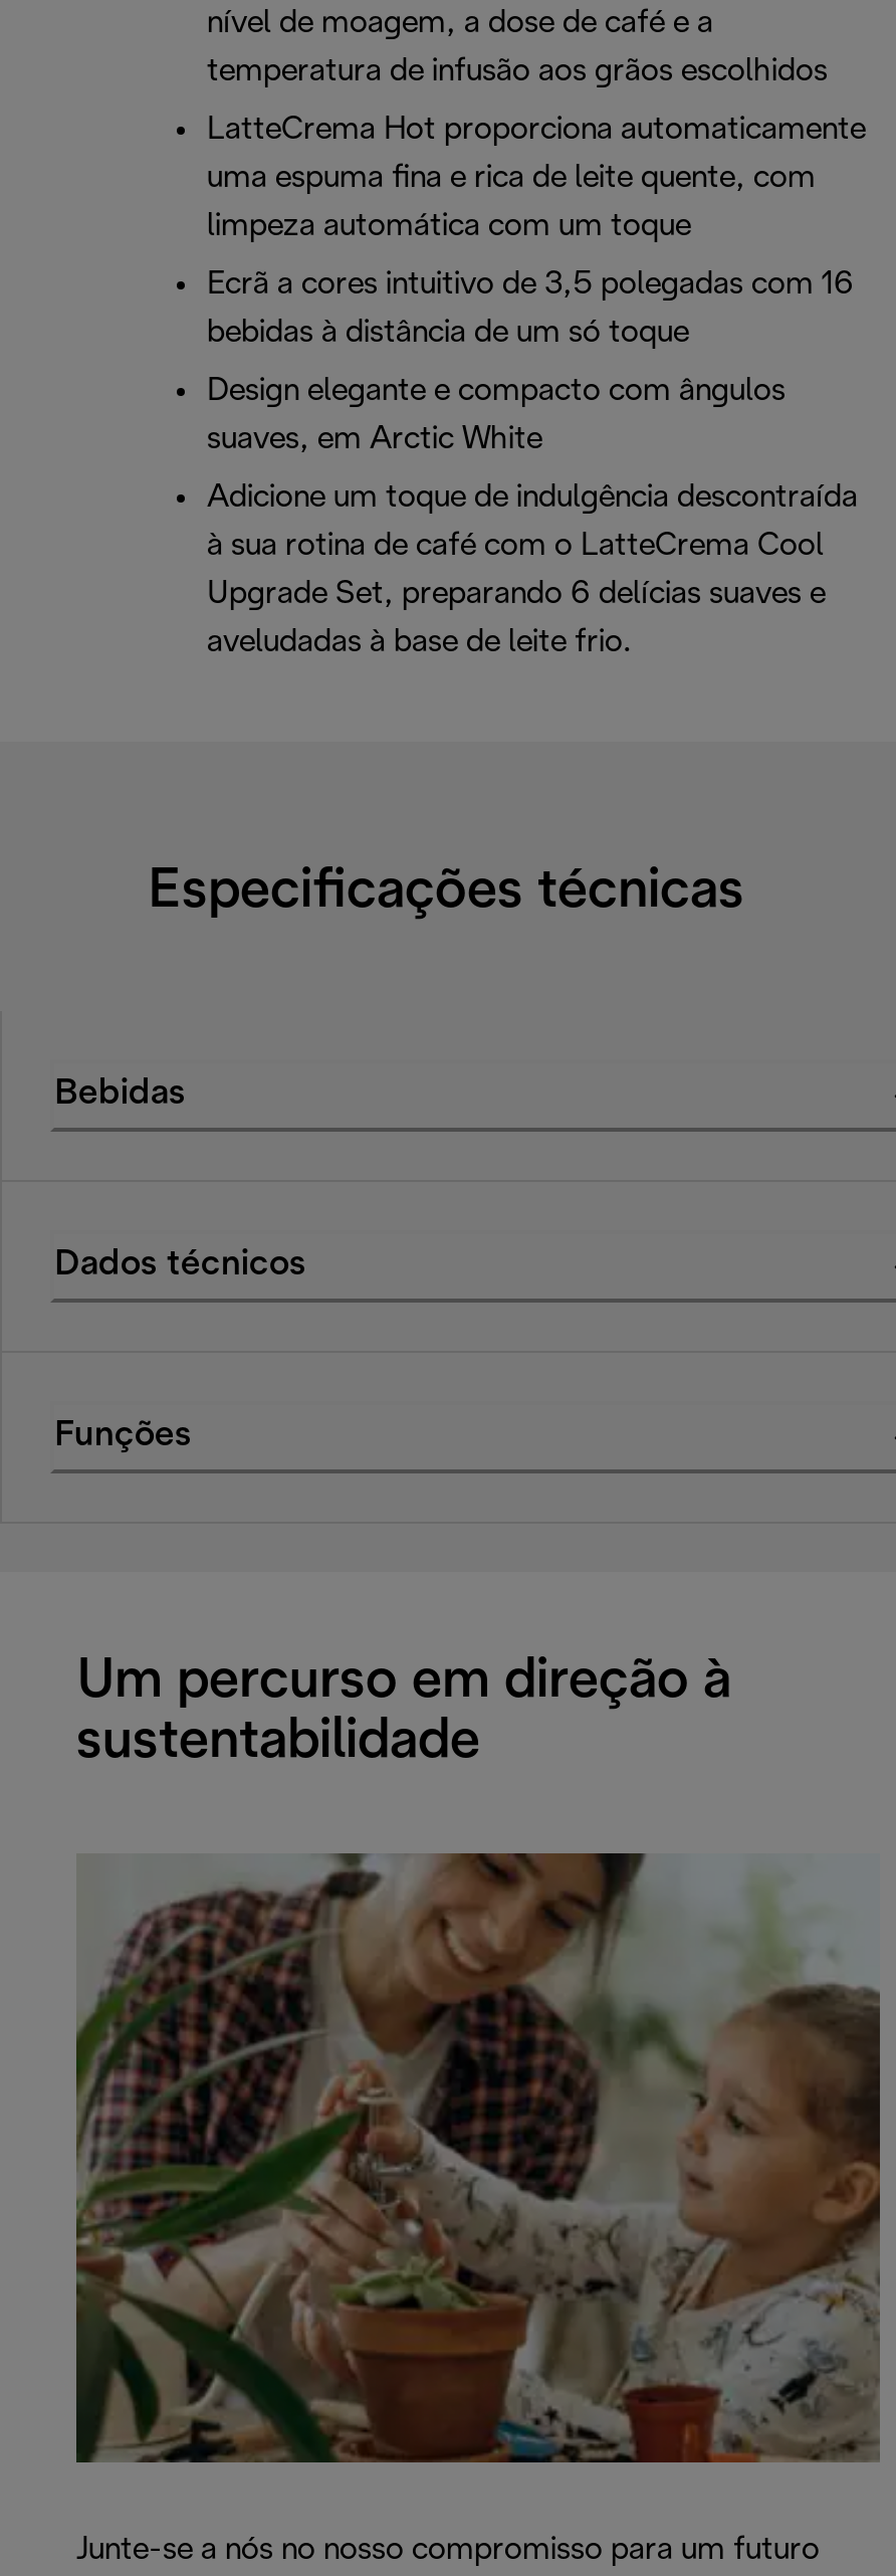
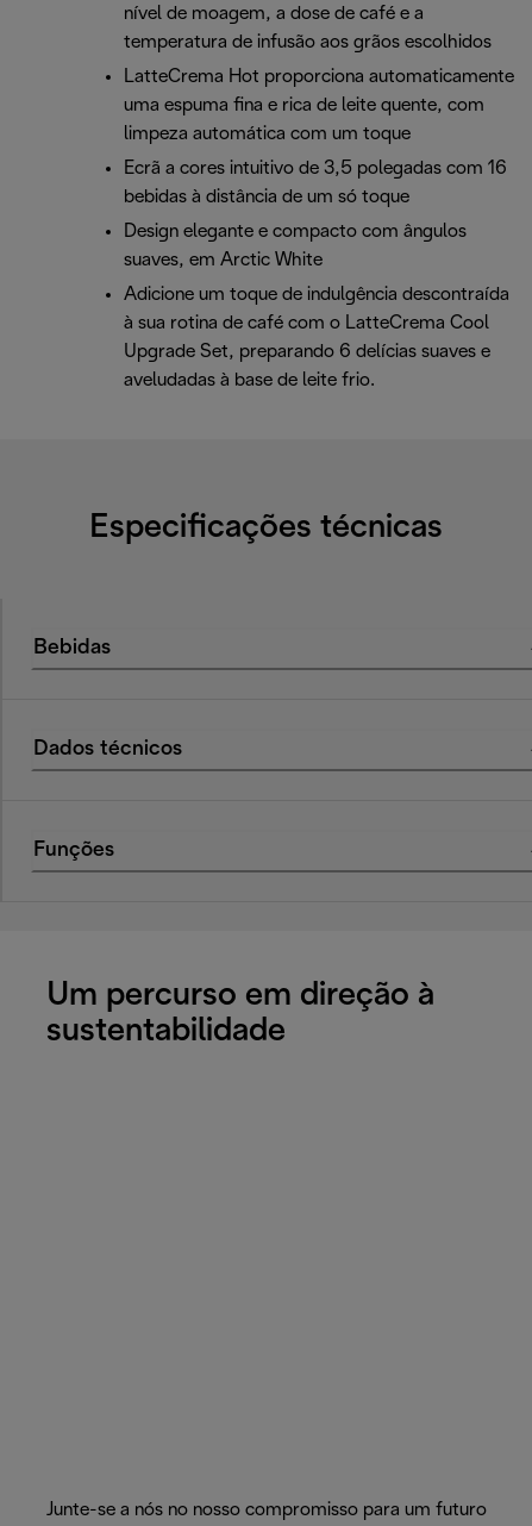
- [image]
